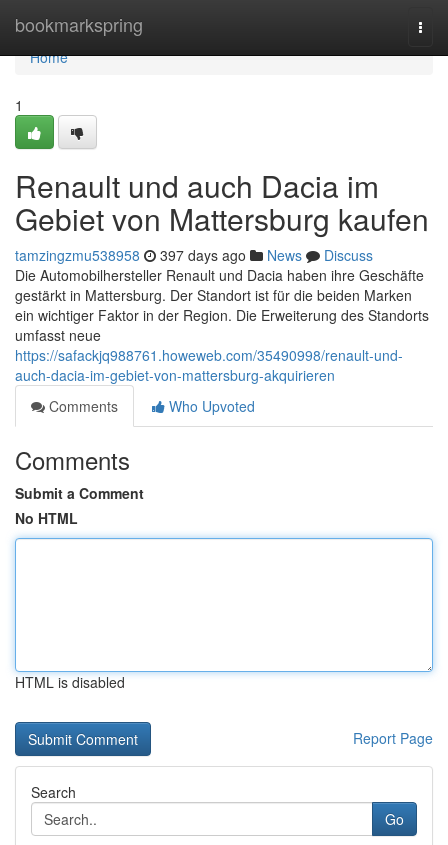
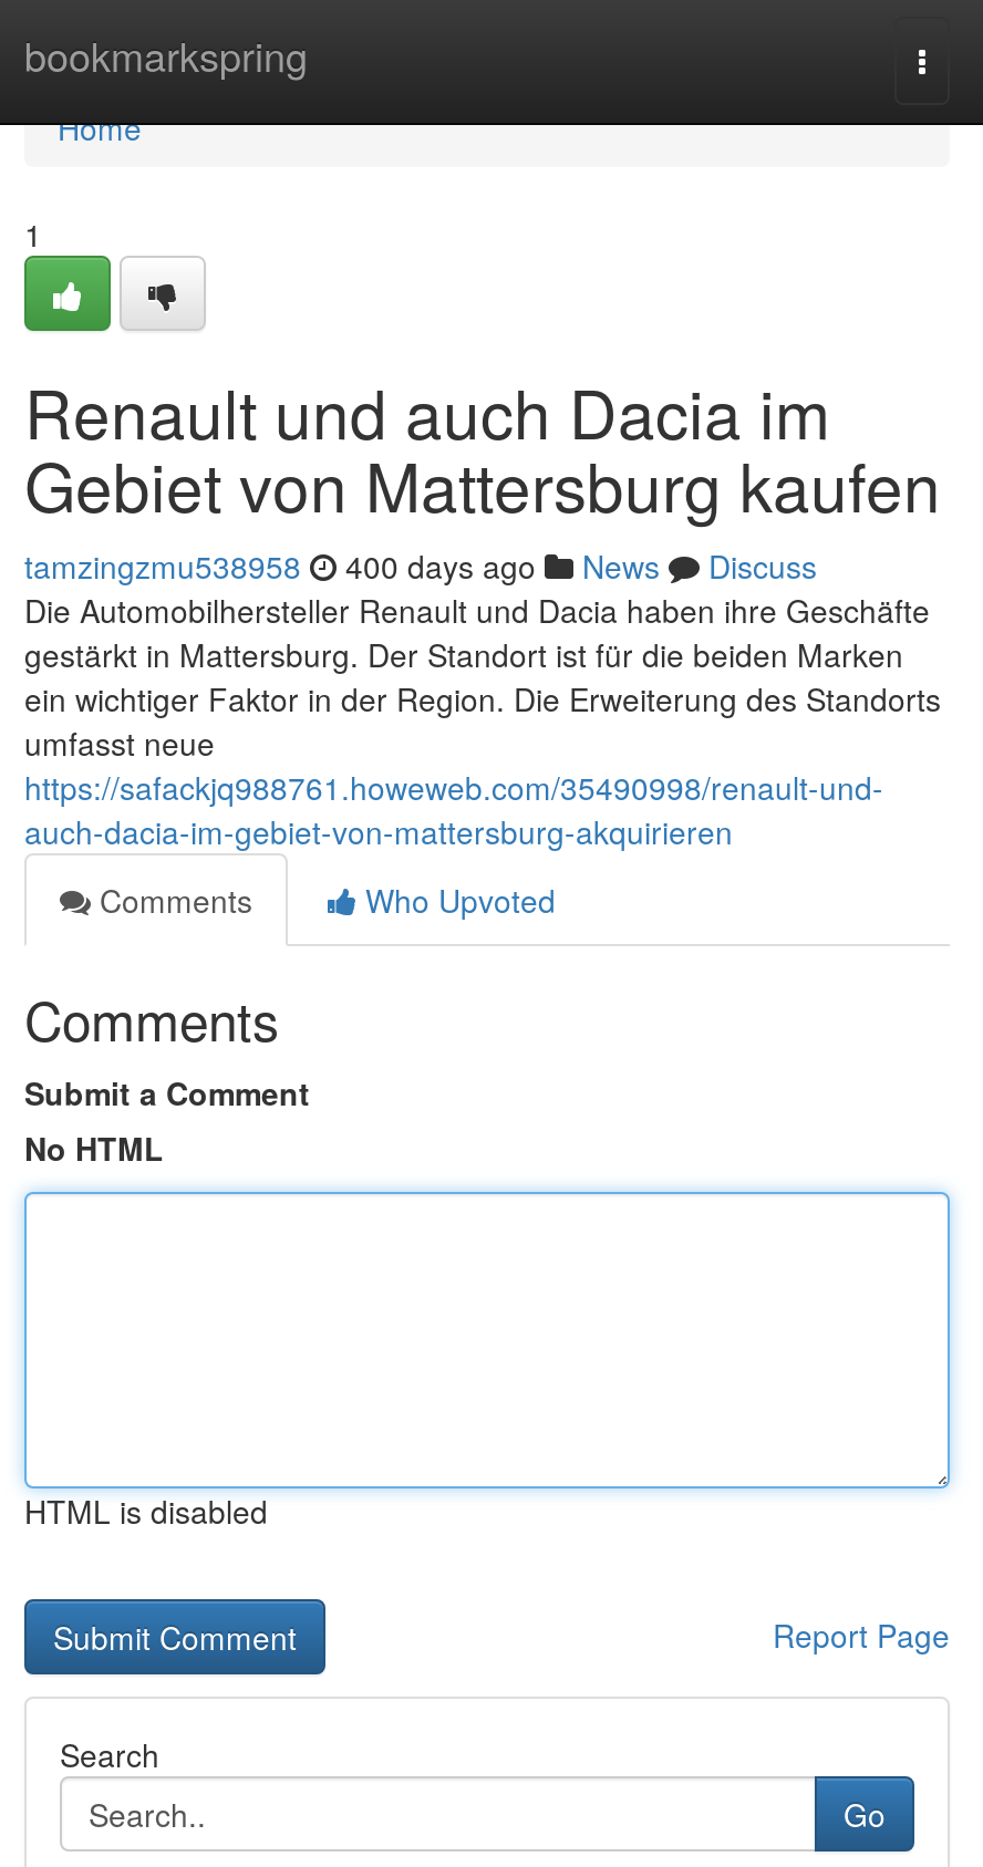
- tamzingzmu538958 397 days ago News Discuss
+ tamzingzmu538958 400 days ago News Discuss
